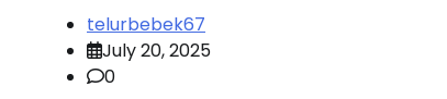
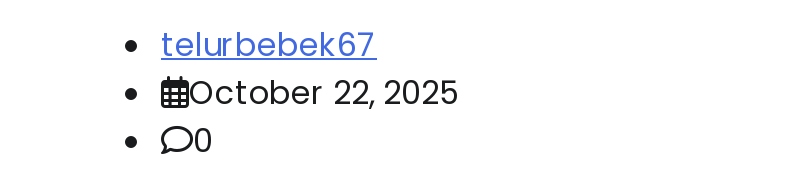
- July 20, 2025
+ October 22, 2025
